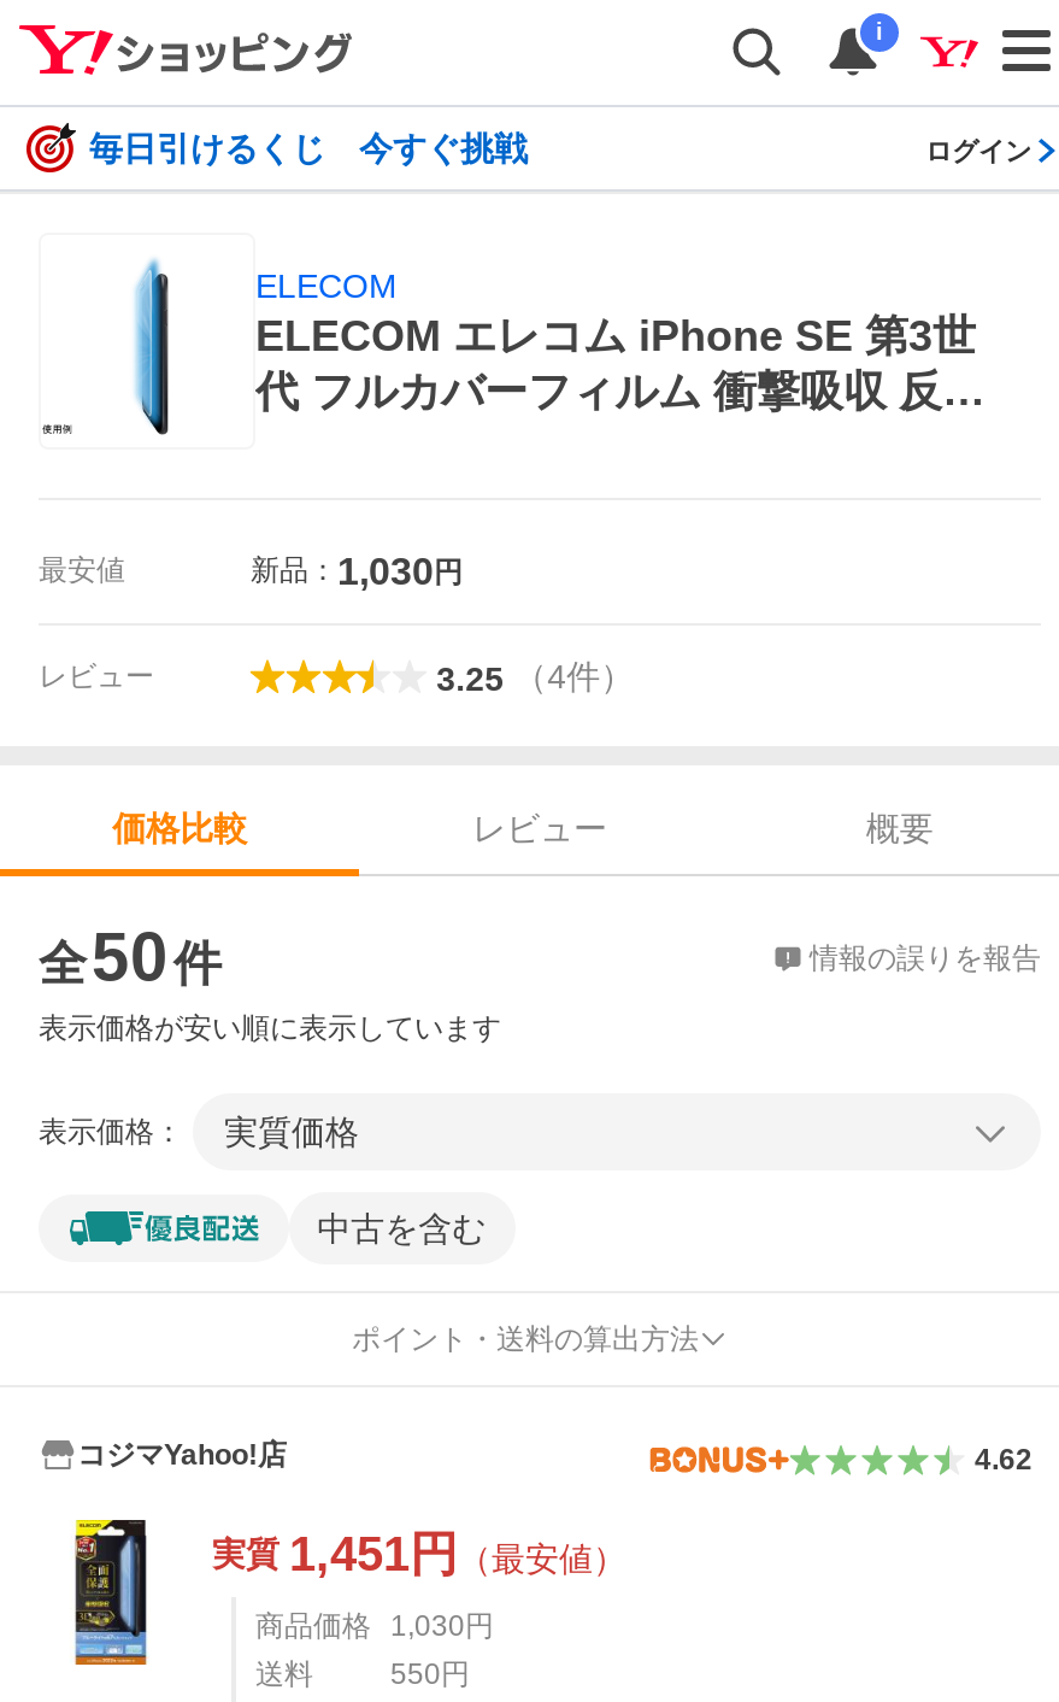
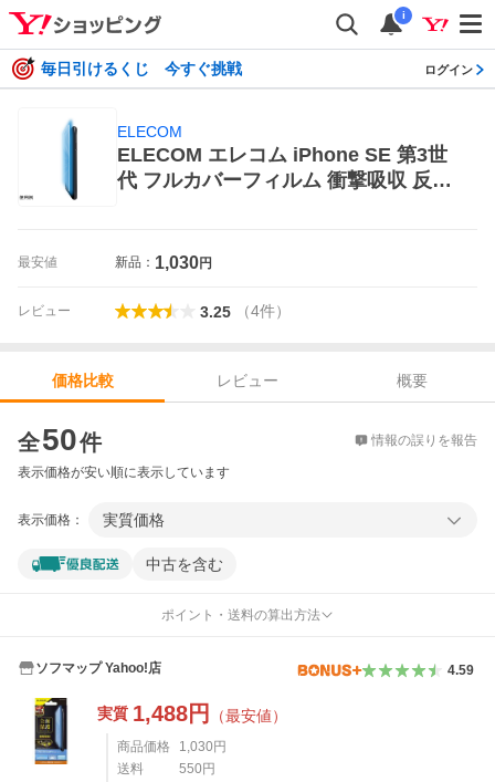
- コジマYahoo!店
- 4.62
+ ソフマップ Yahoo!店
+ 4.59

- 実質1,451円（最安値）
+ 実質1,488円（最安値）
